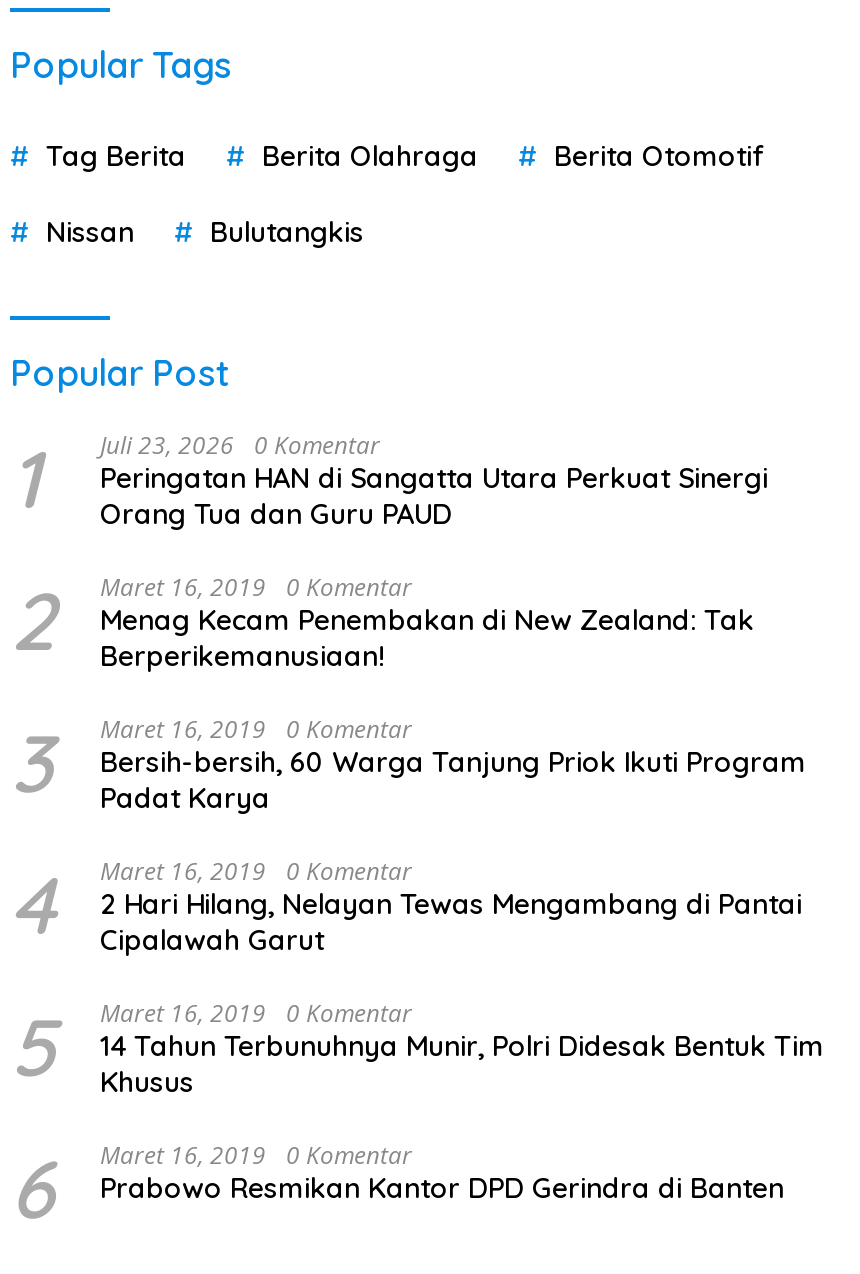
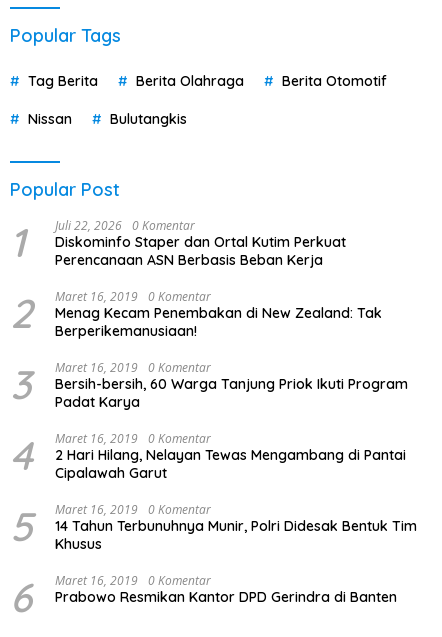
- Juli 23, 2026 0 Komentar
- Peringatan HAN di Sangatta Utara Perkuat Sinergi
- Orang Tua dan Guru PAUD
+ Juli 22, 2026 0 Komentar
+ Diskominfo Staper dan Ortal Kutim Perkuat
+ Perencanaan ASN Berbasis Beban Kerja
